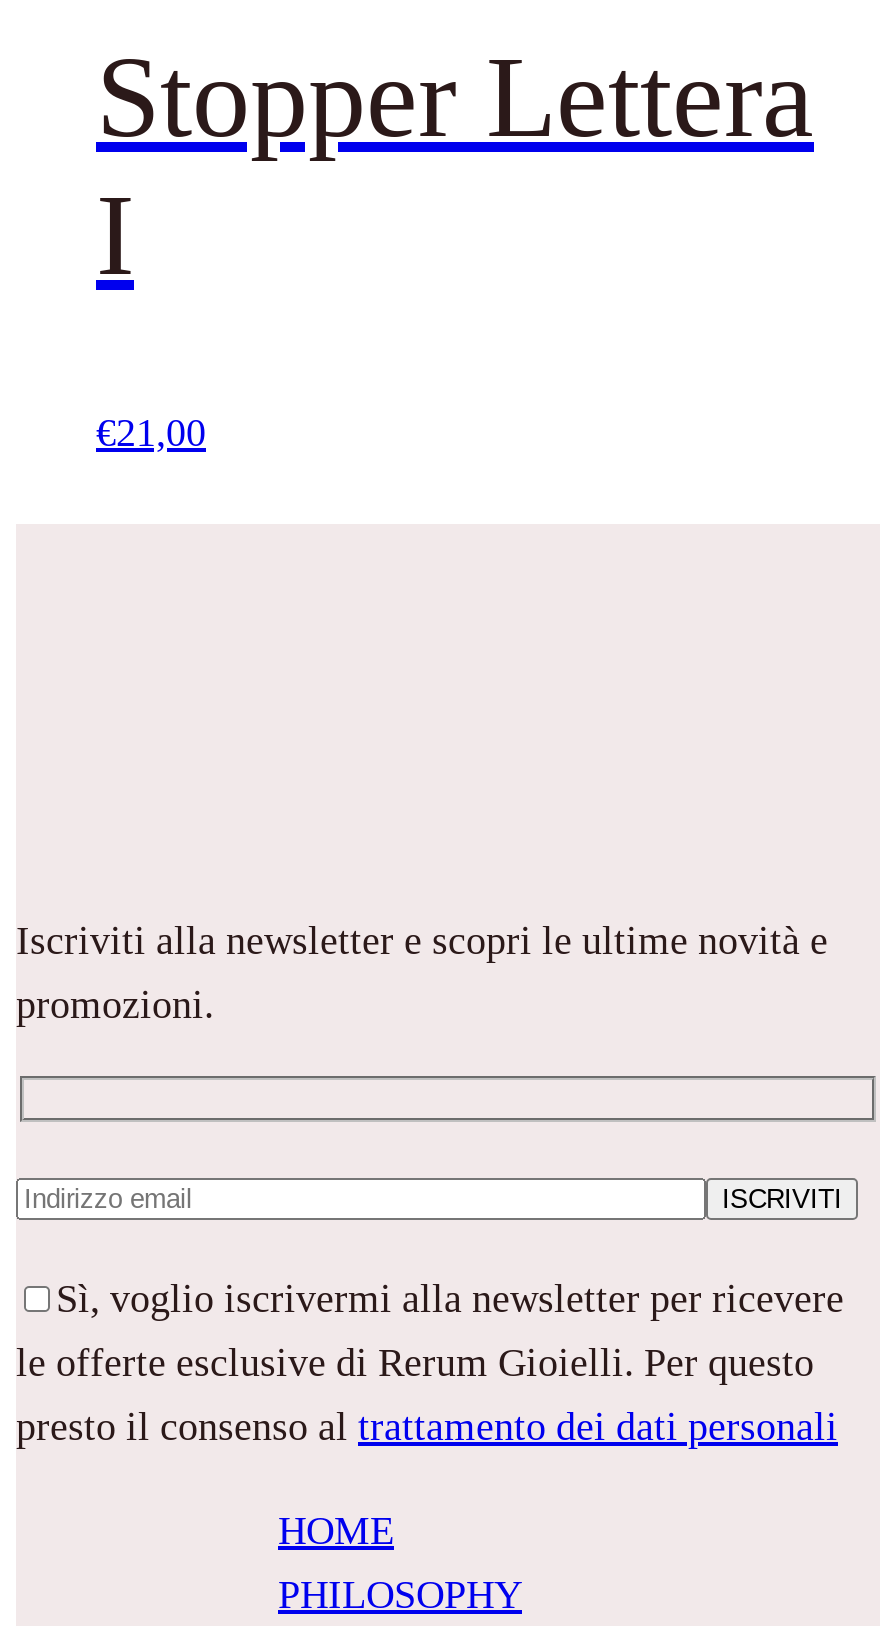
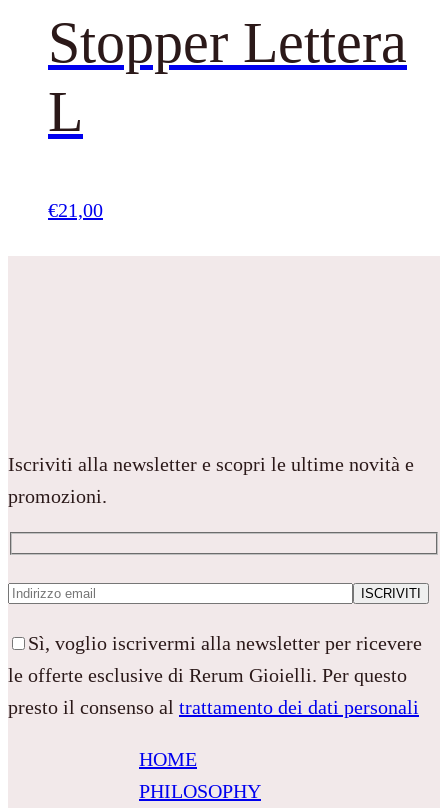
- I
+ L
